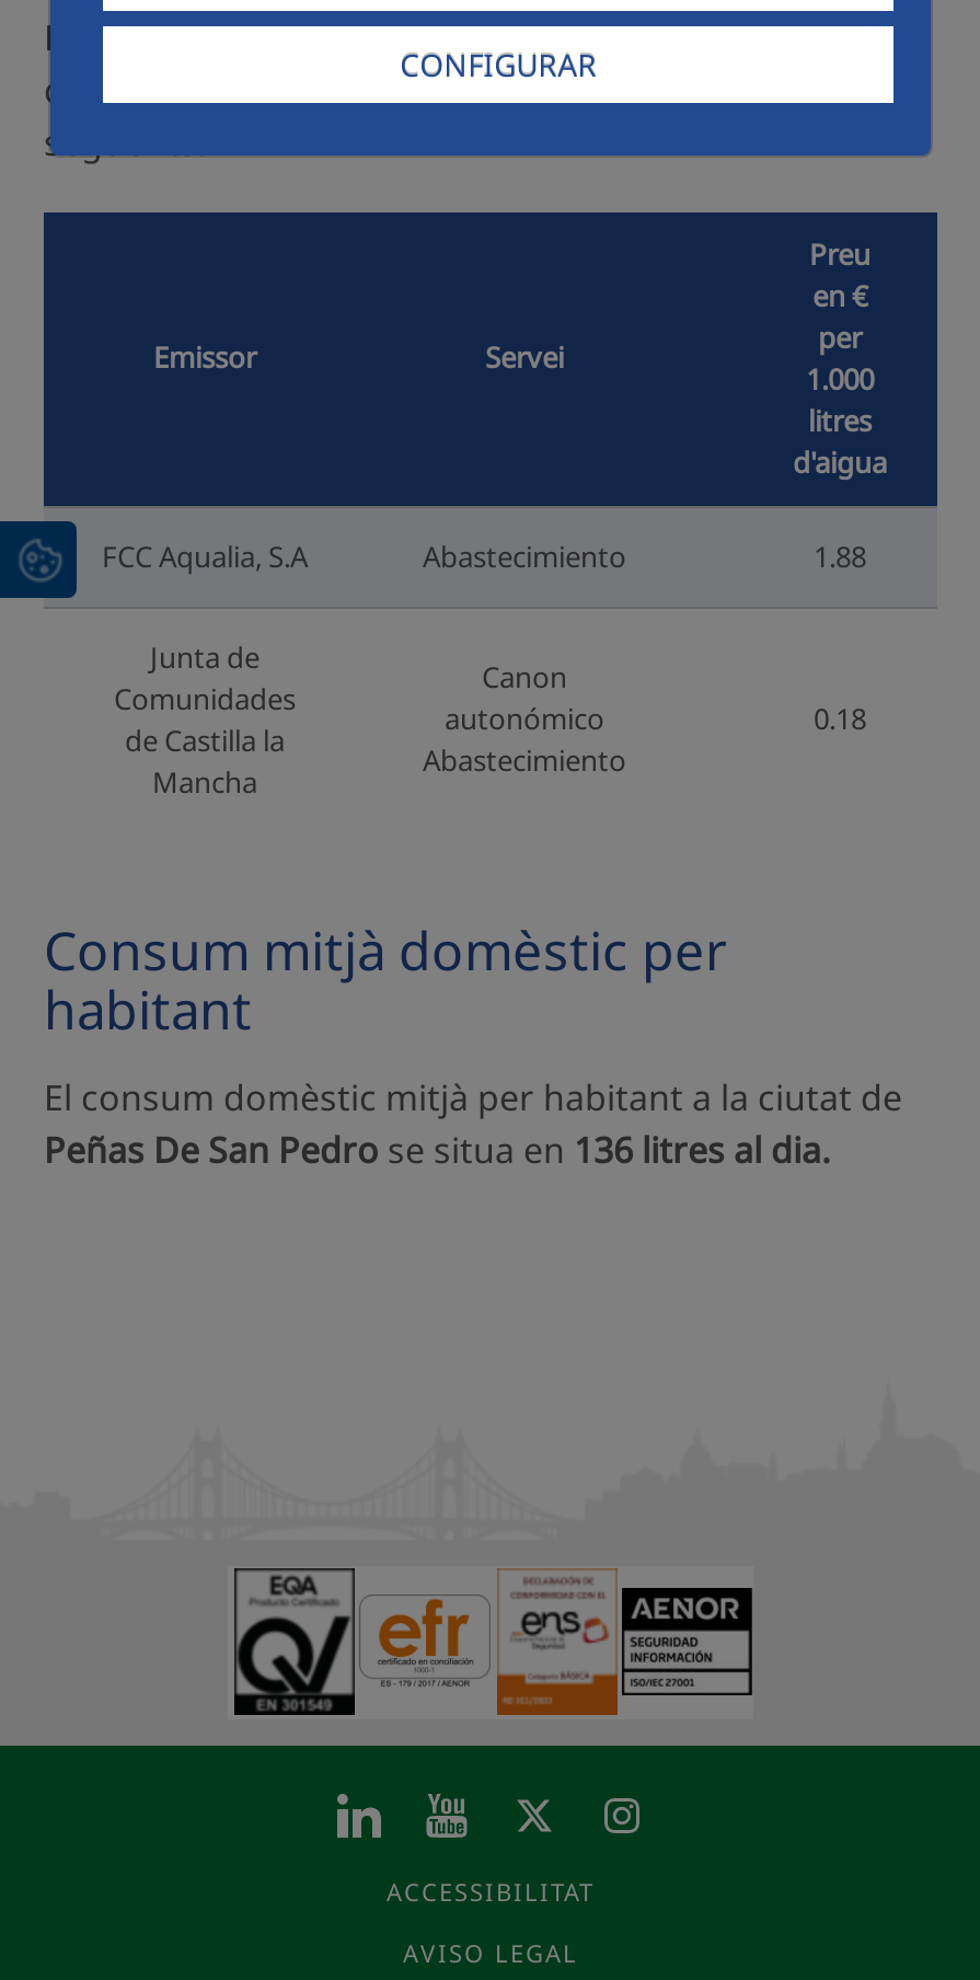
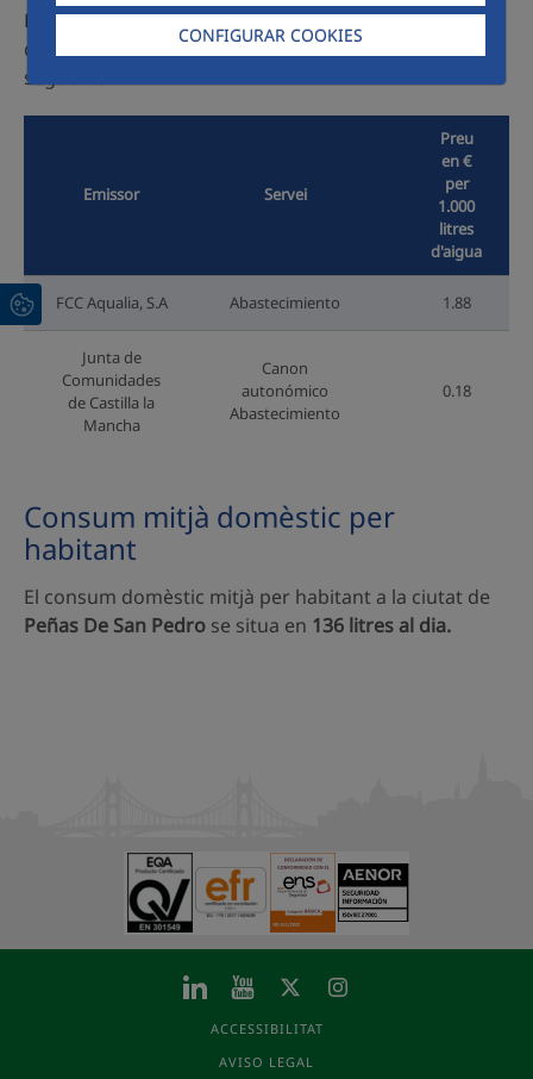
- CONFIGURAR
+ CONFIGURAR COOKIES
